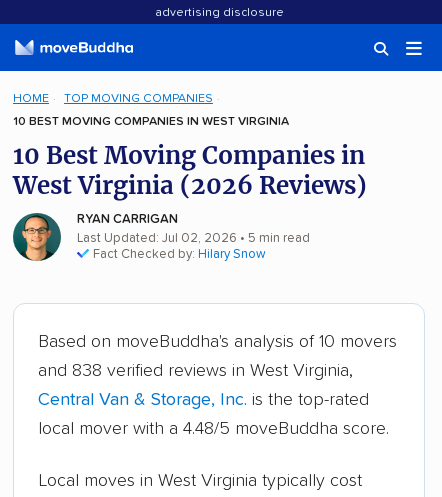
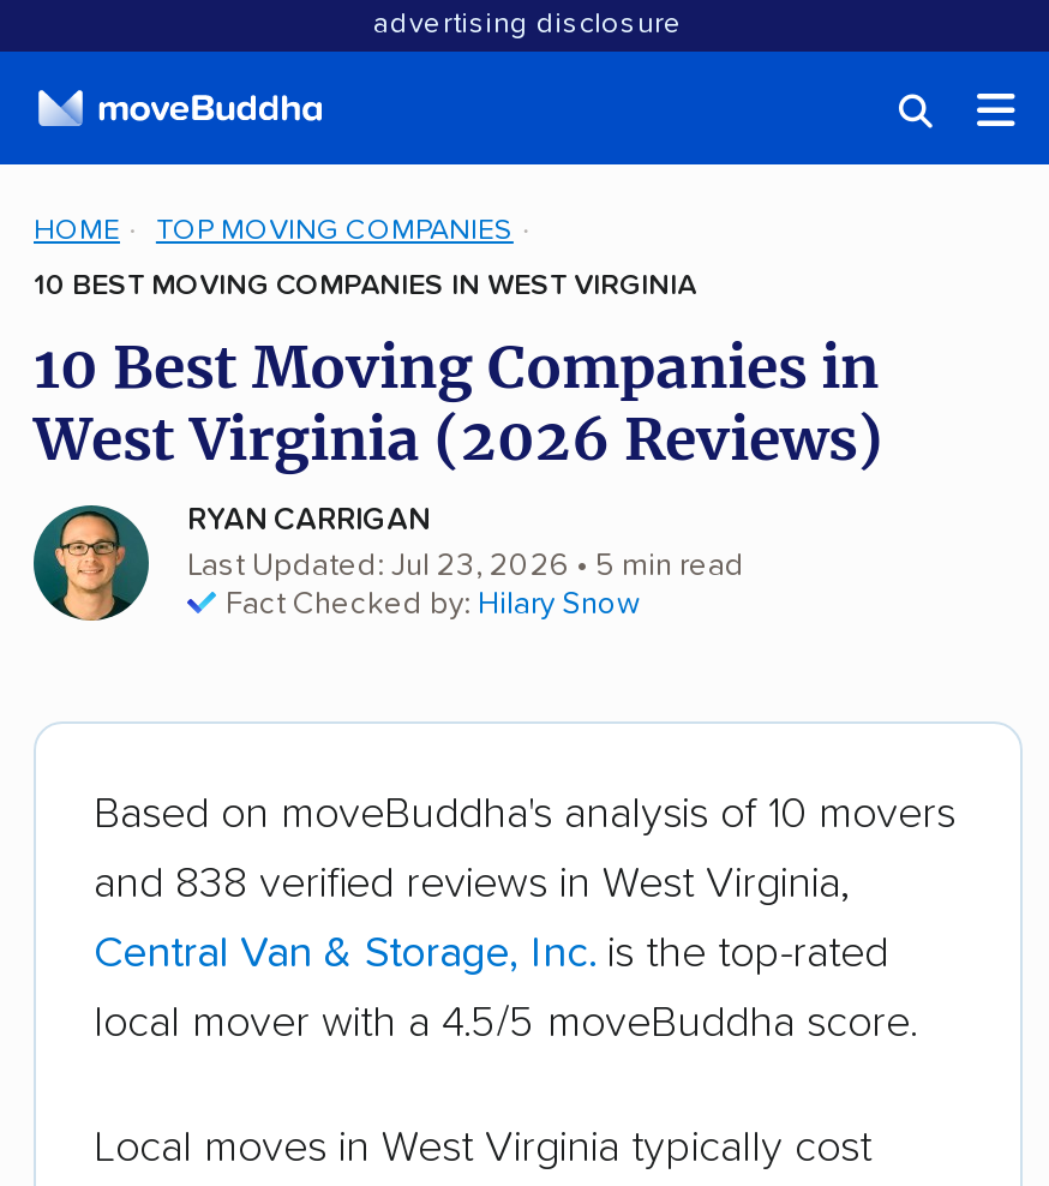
- Last Updated: Jul 02, 2026 • 5 min read
+ Last Updated: Jul 23, 2026 • 5 min read

- local mover with a 4.48/5 moveBuddha score.
+ local mover with a 4.5/5 moveBuddha score.
